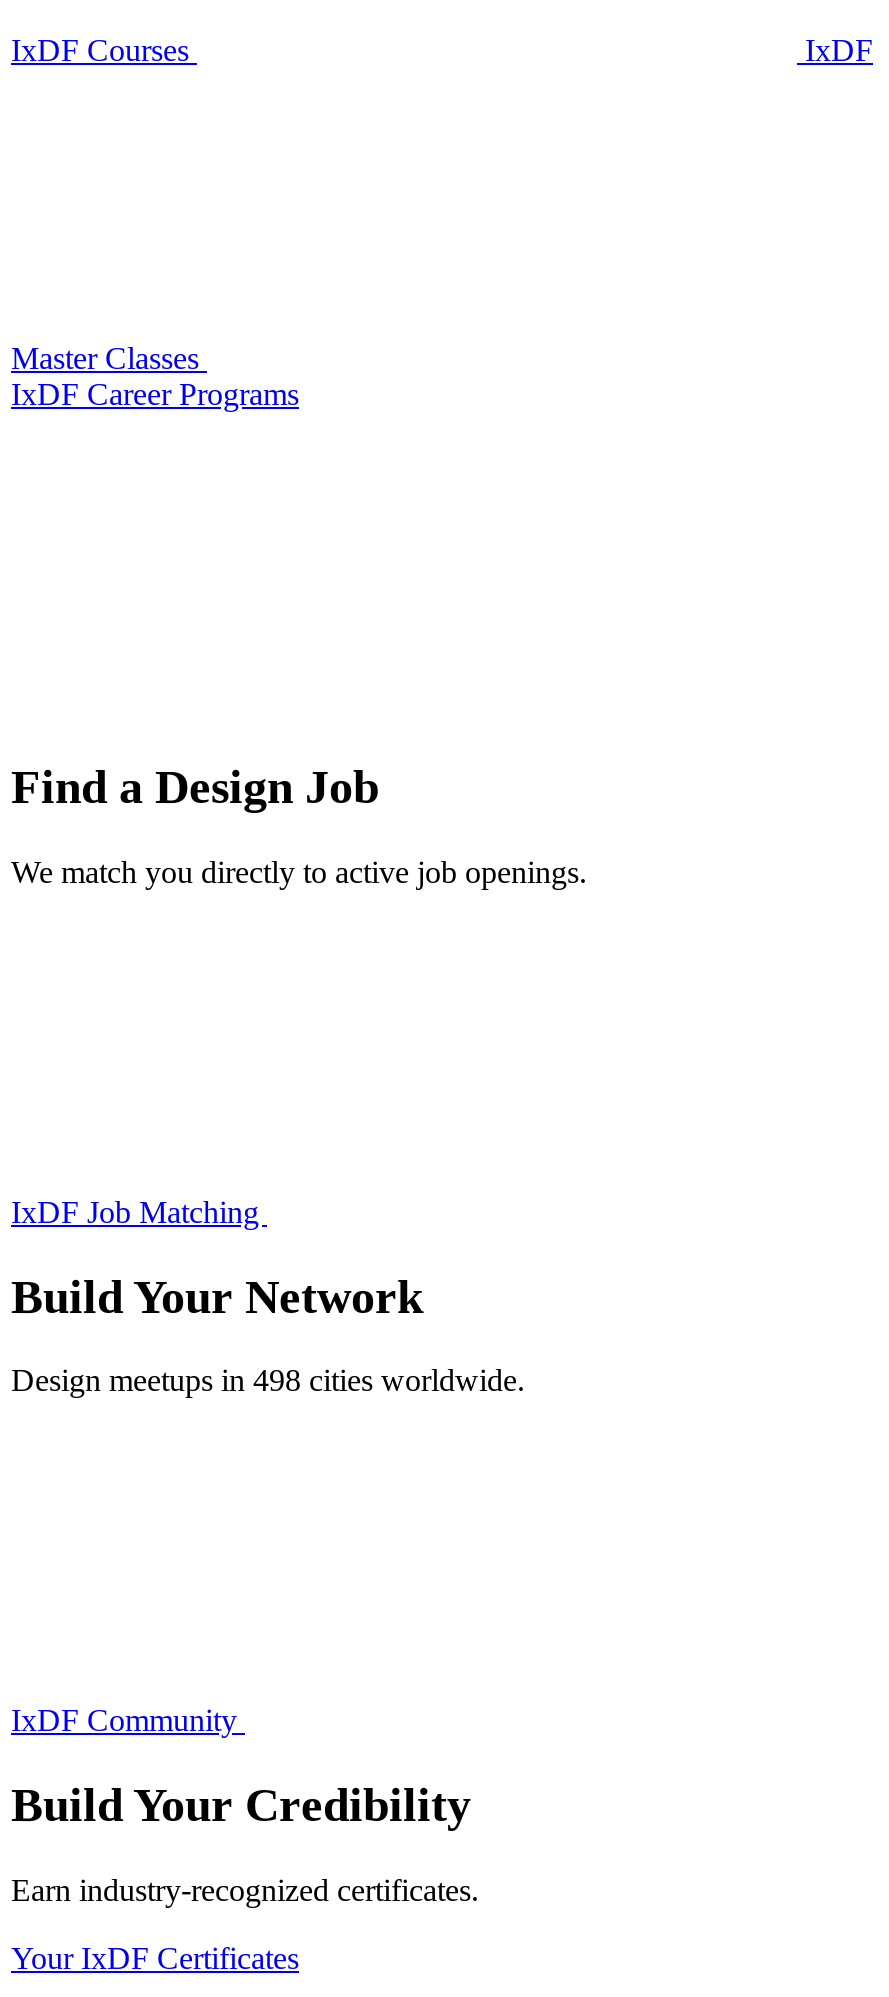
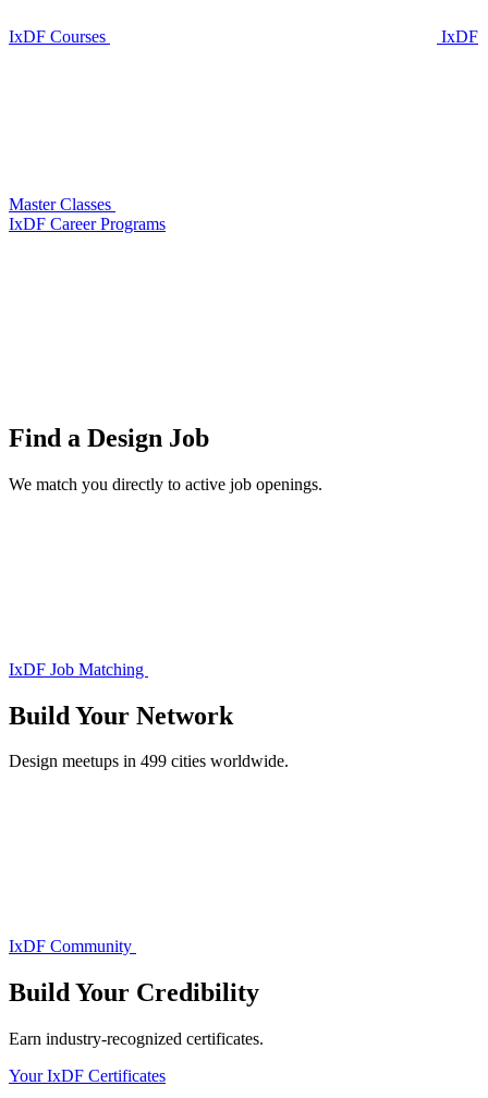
- Design meetups in 498 cities worldwide.
+ Design meetups in 499 cities worldwide.
